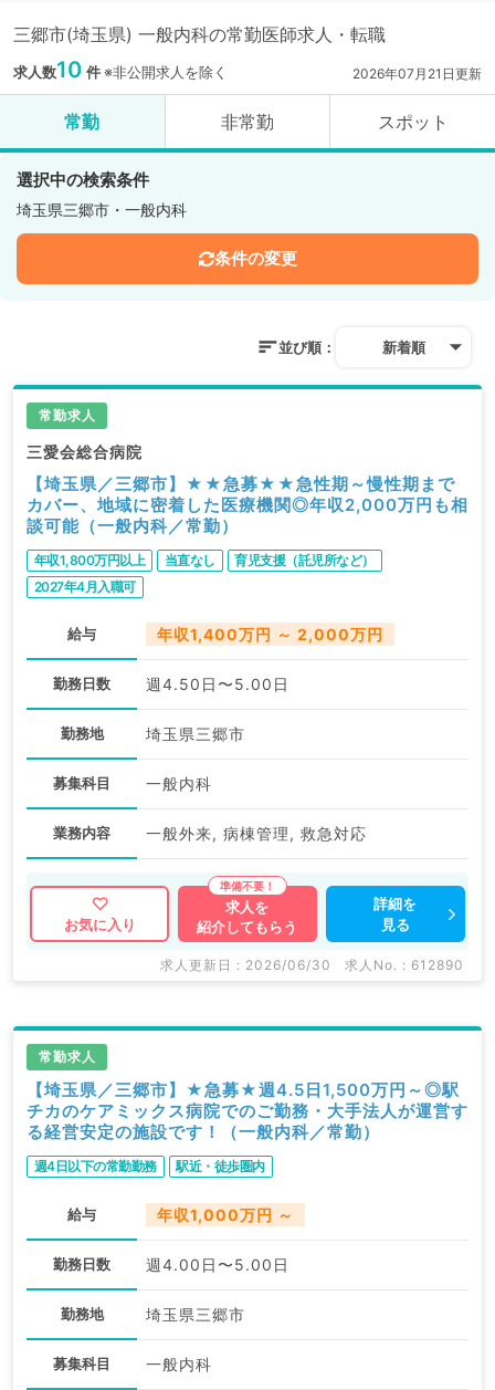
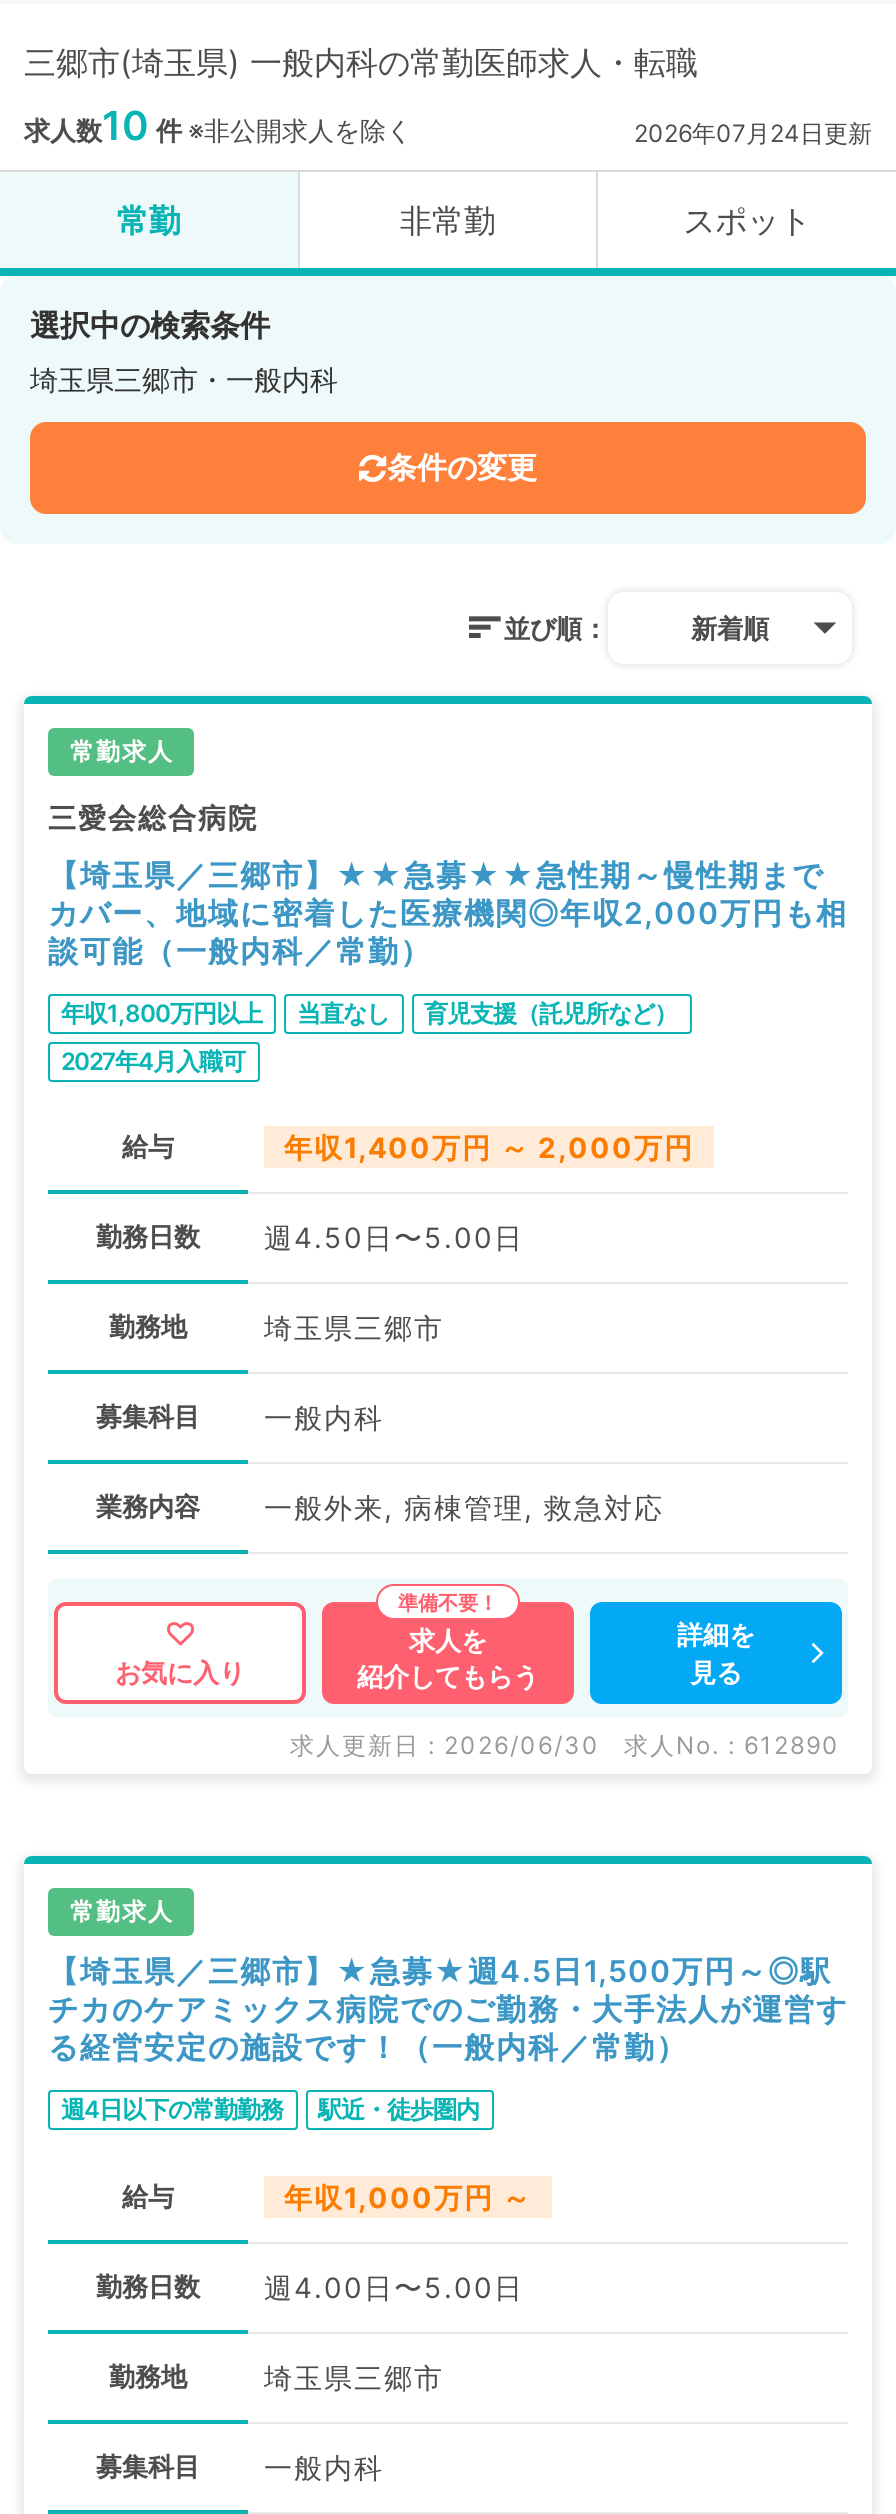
- 2026年07月21日更新
+ 2026年07月24日更新
